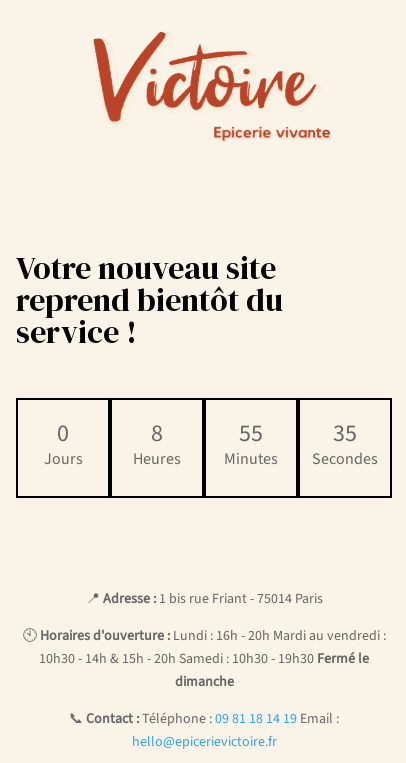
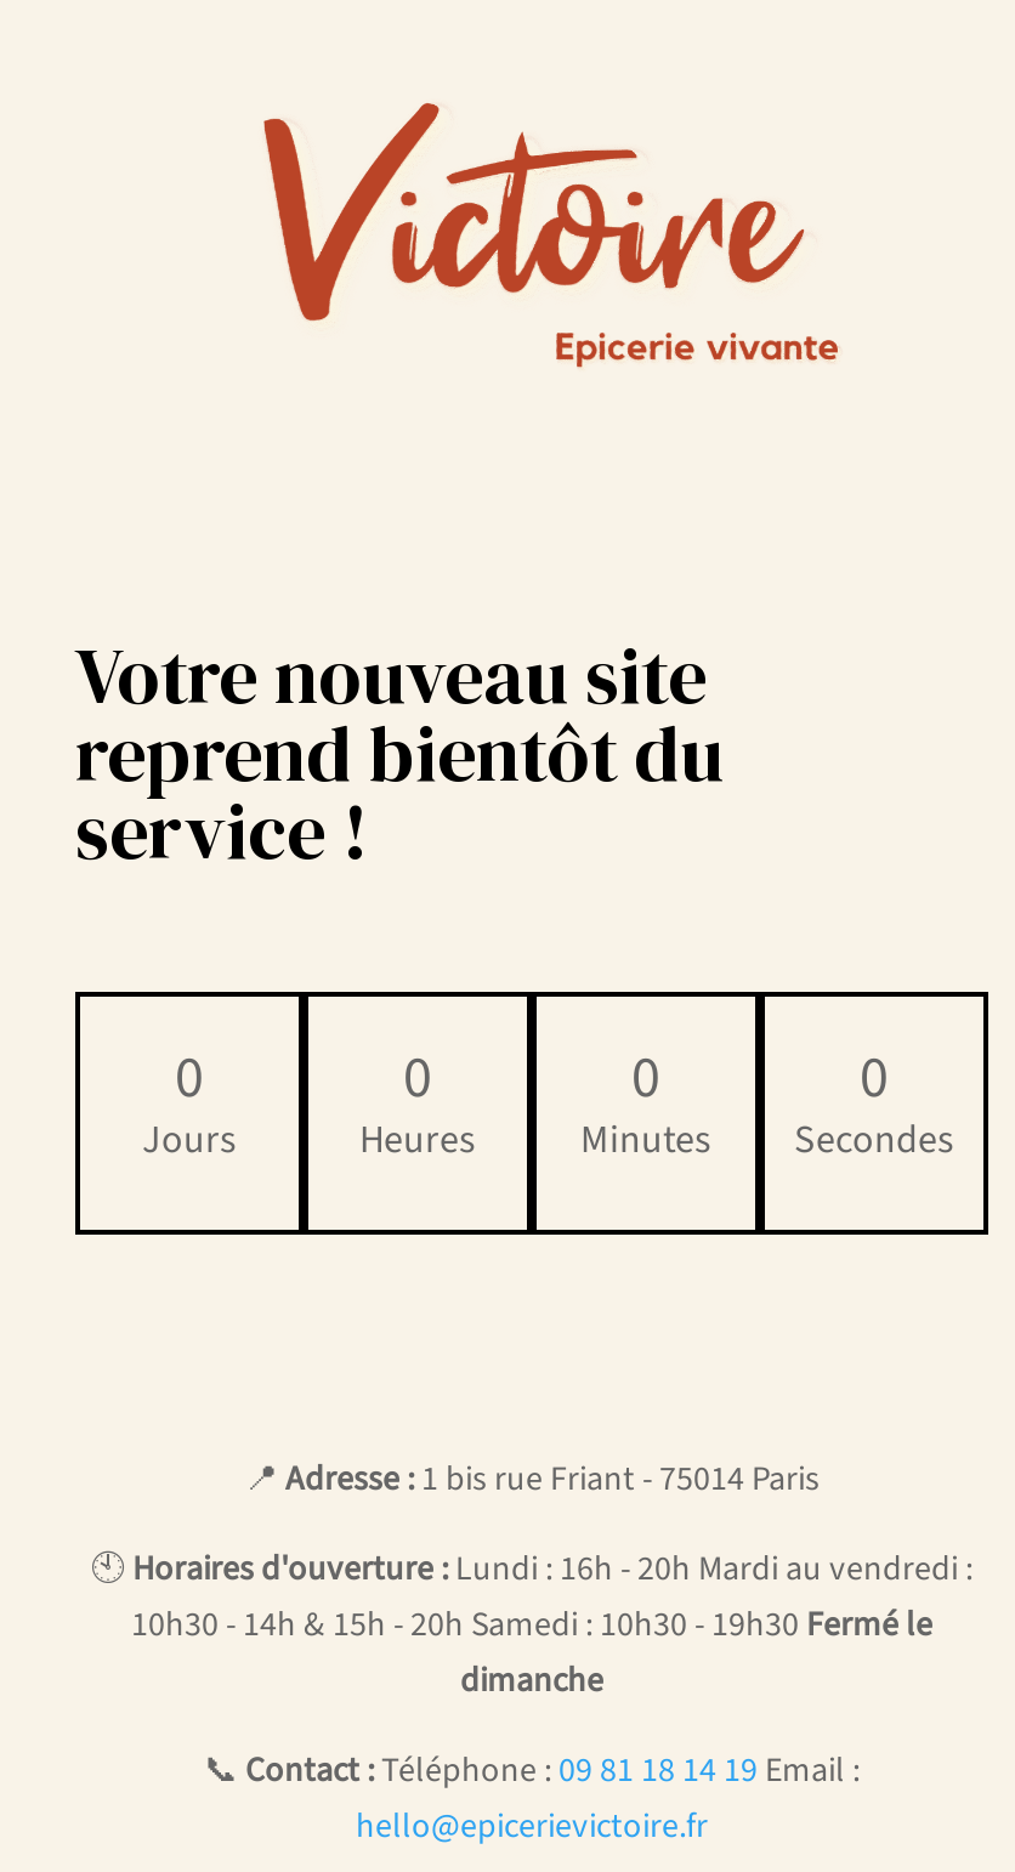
- 8
+ 0

- 55
+ 0

- 35
+ 0
